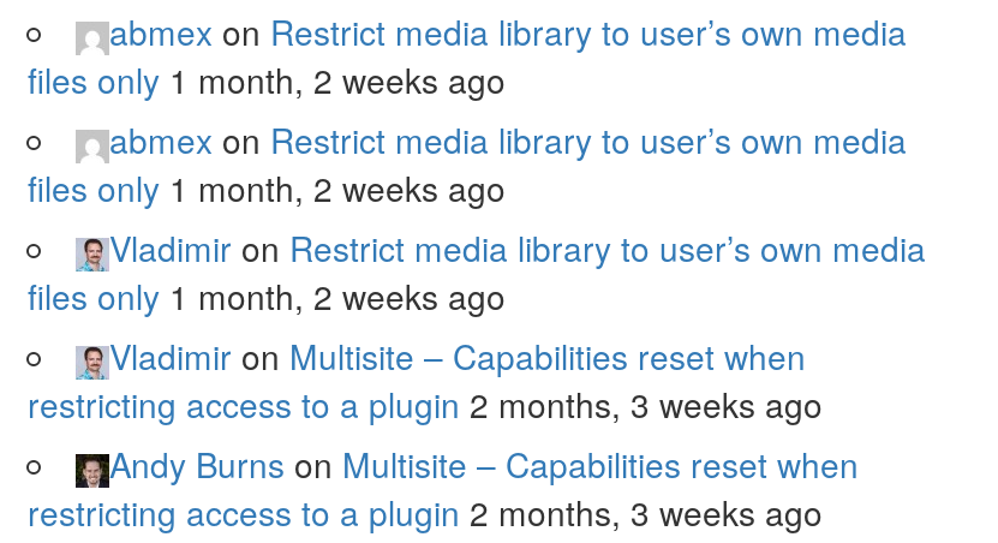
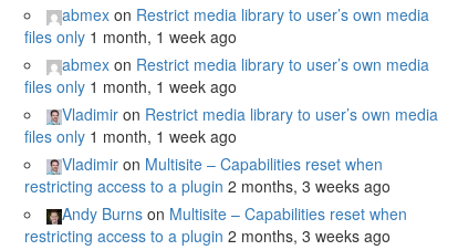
- files only 1 month, 2 weeks ago
+ files only 1 month, 1 week ago

- files only 1 month, 2 weeks ago
+ files only 1 month, 1 week ago

- files only 1 month, 2 weeks ago
+ files only 1 month, 1 week ago
